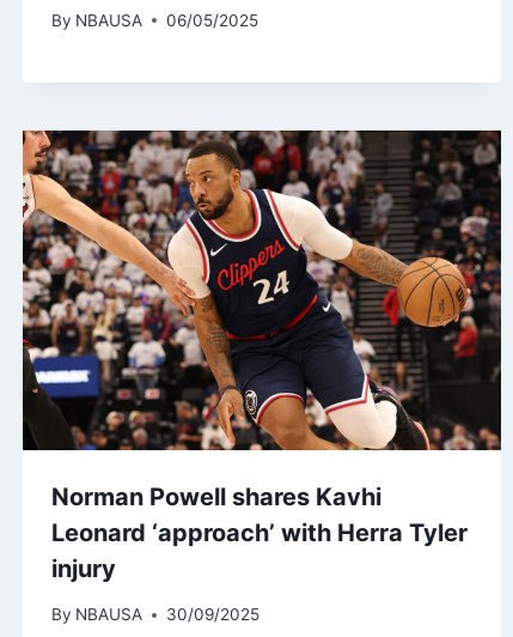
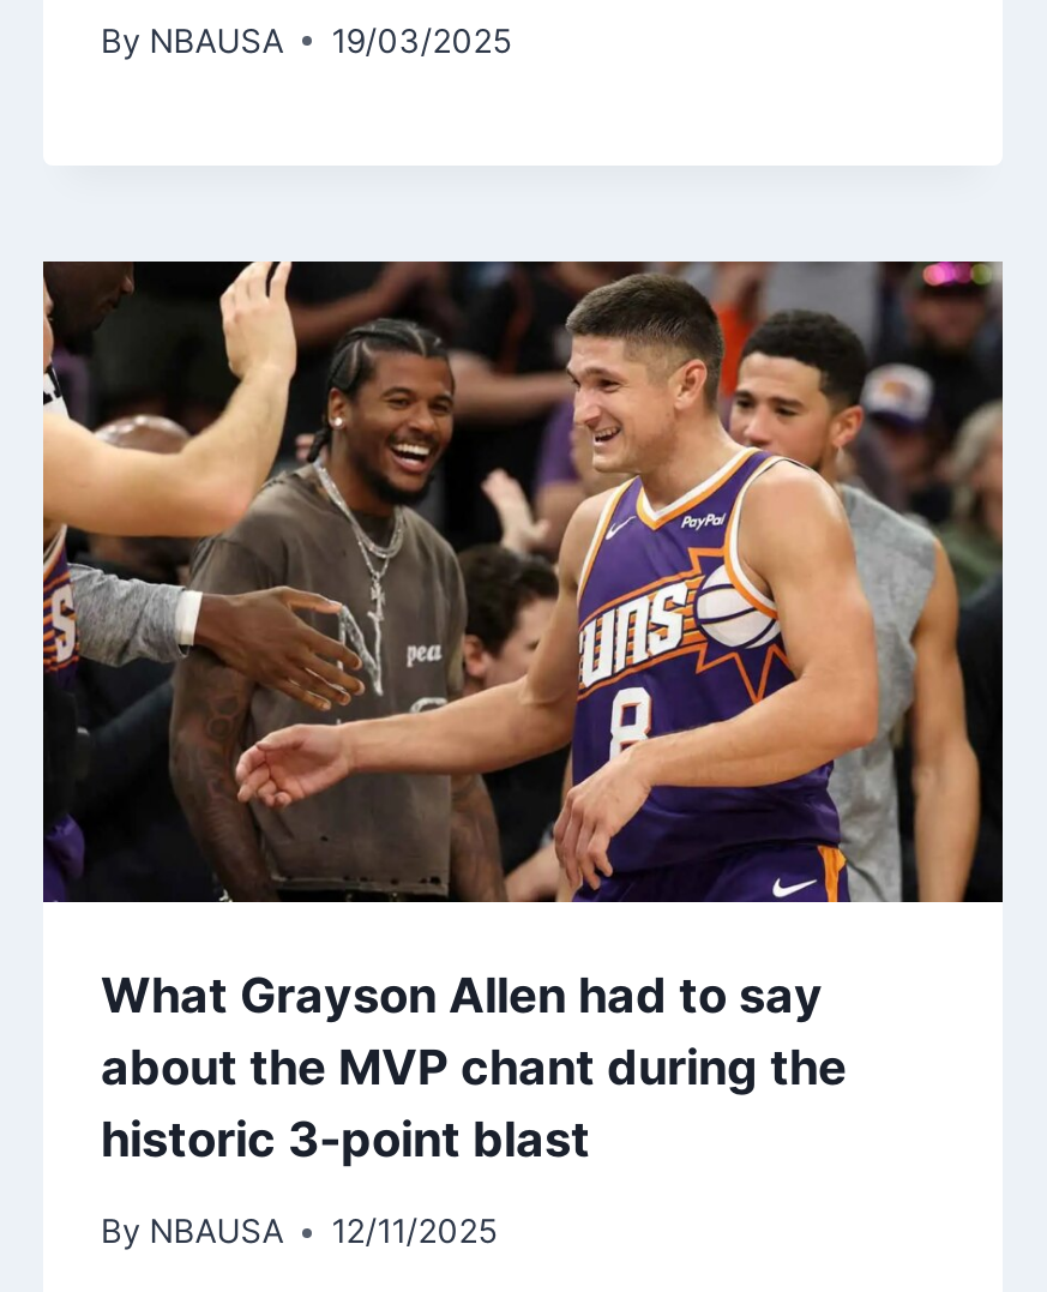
- By NBAUSA 06/05/2025
+ By NBAUSA 19/03/2025

- [image]
- Norman Powell shares Kavhi
- Leonard ‘approach’ with Herra Tyler
- injury
+ [image]
+ What Grayson Allen had to say
+ about the MVP chant during the
+ historic 3-point blast

- By NBAUSA 30/09/2025
+ By NBAUSA 12/11/2025
